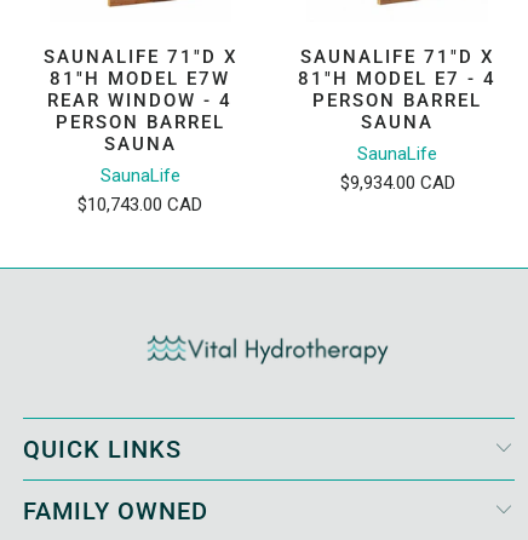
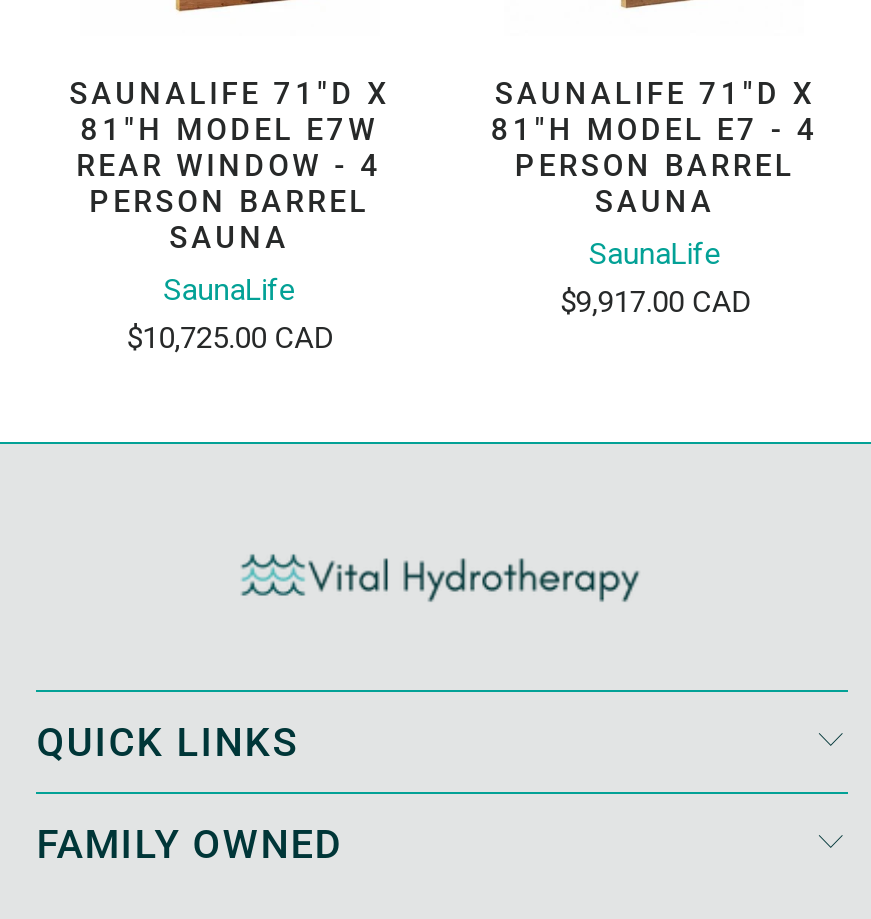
- $9,934.00 CAD
+ $9,917.00 CAD

- $10,743.00 CAD
+ $10,725.00 CAD
